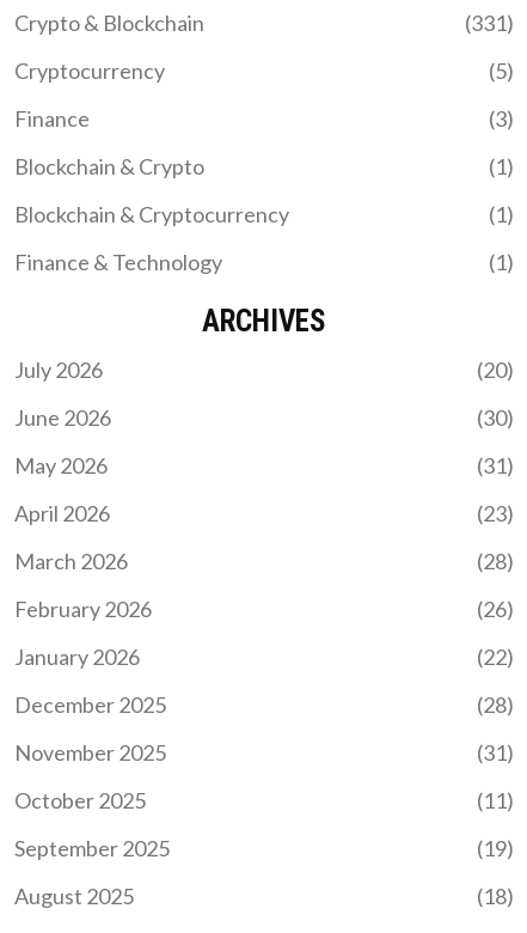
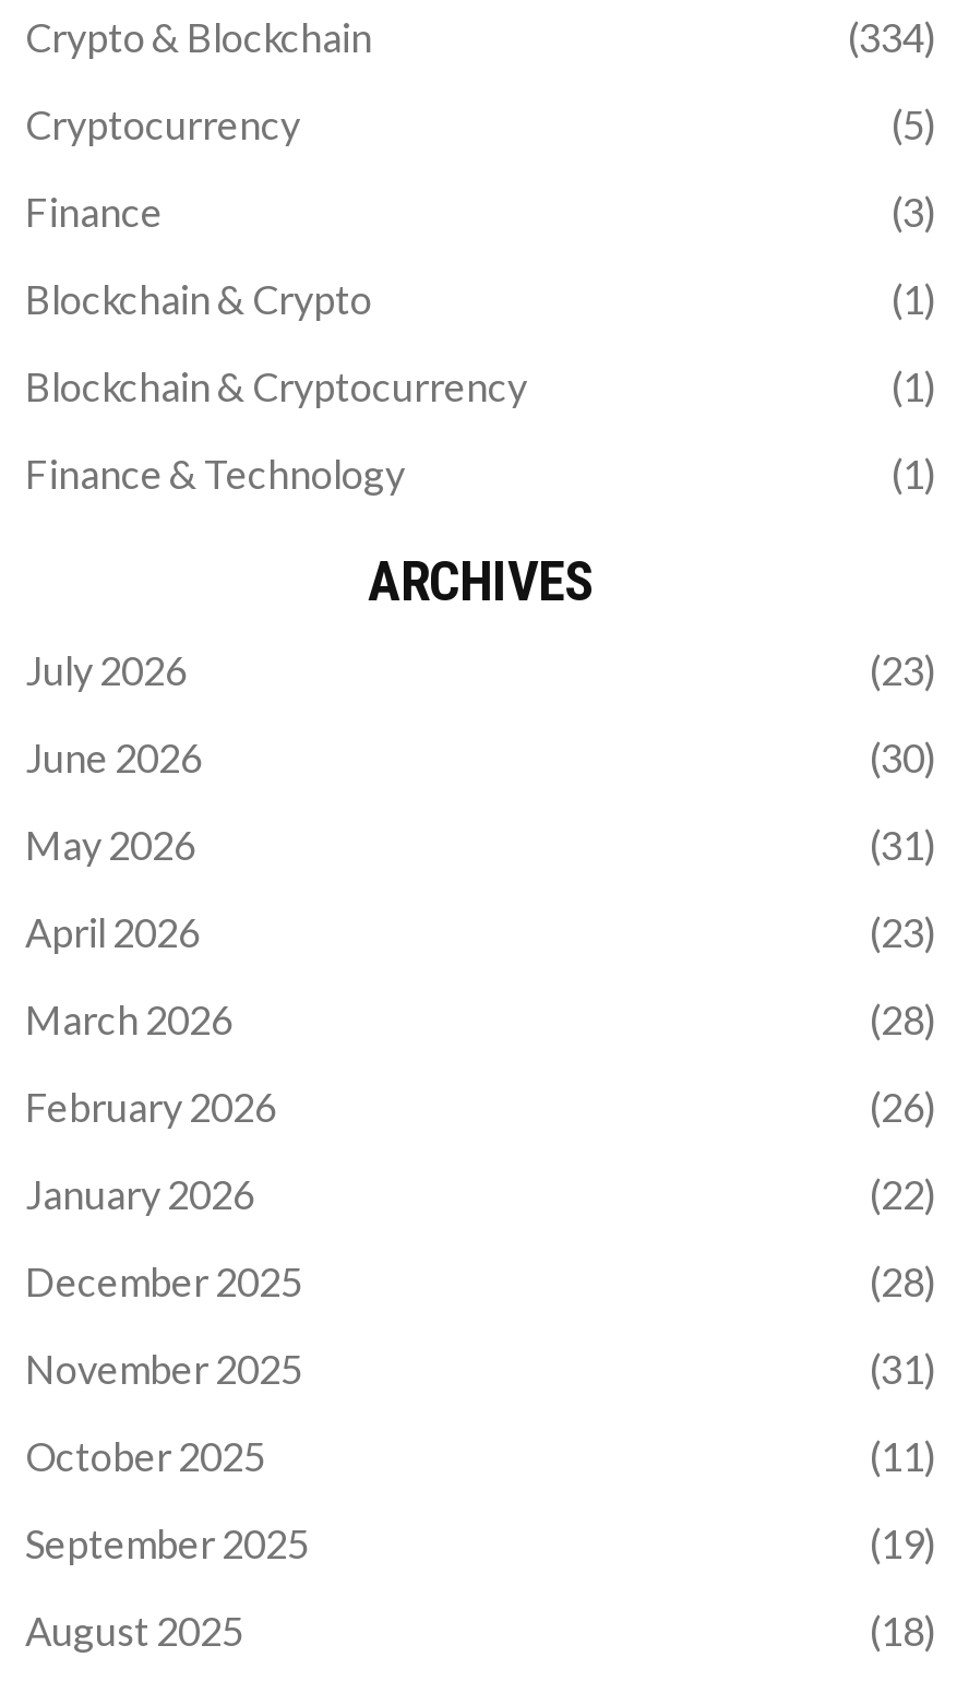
- (331)
+ (334)

- (20)
+ (23)
